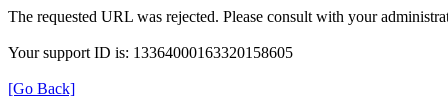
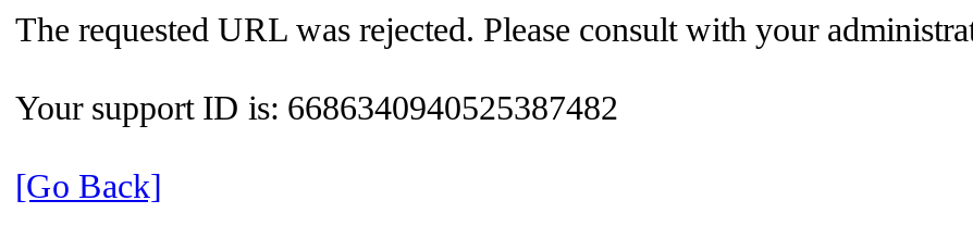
- Your support ID is: 13364000163320158605
+ Your support ID is: 6686340940525387482
